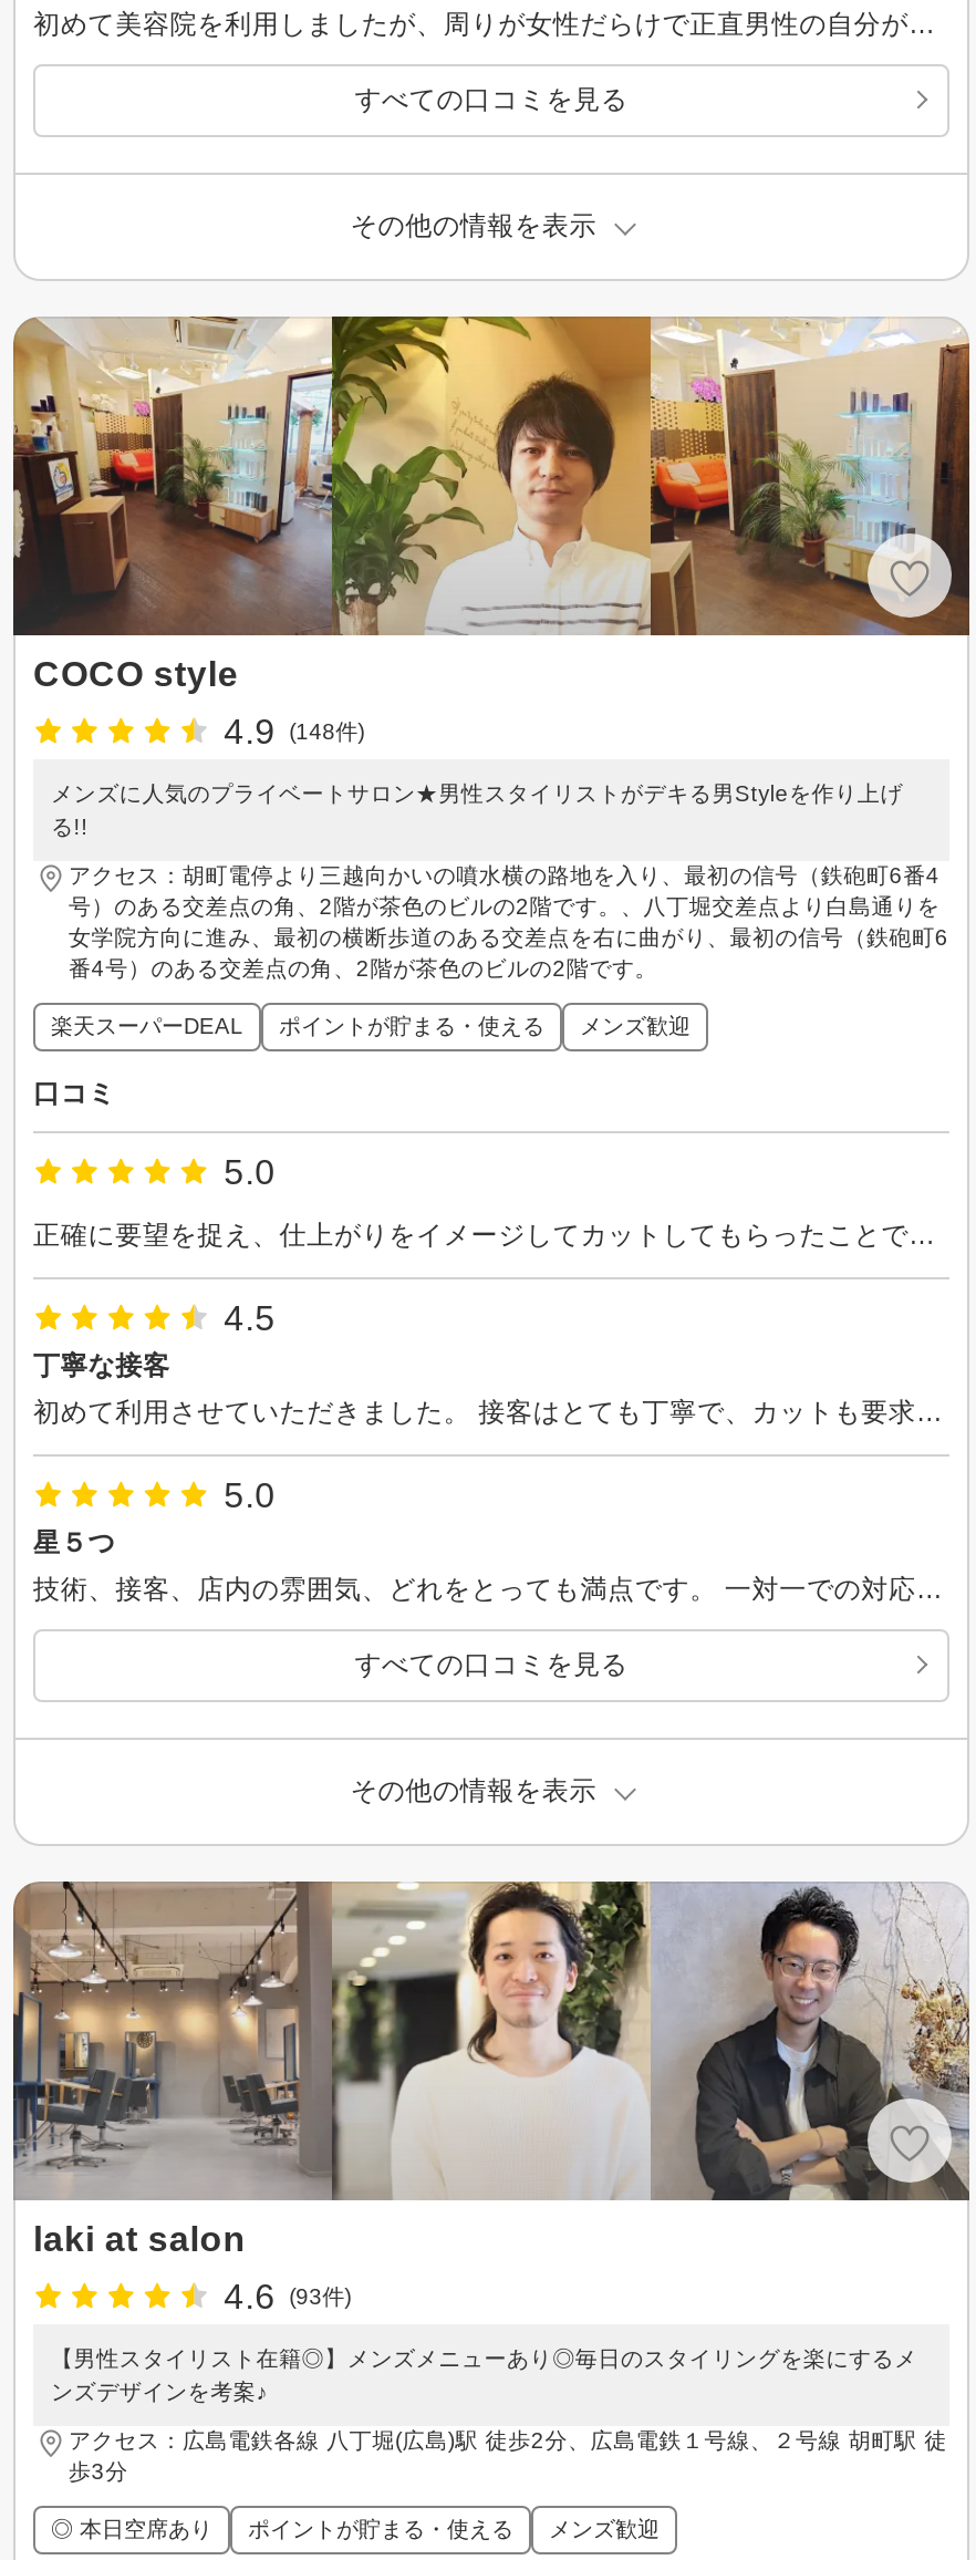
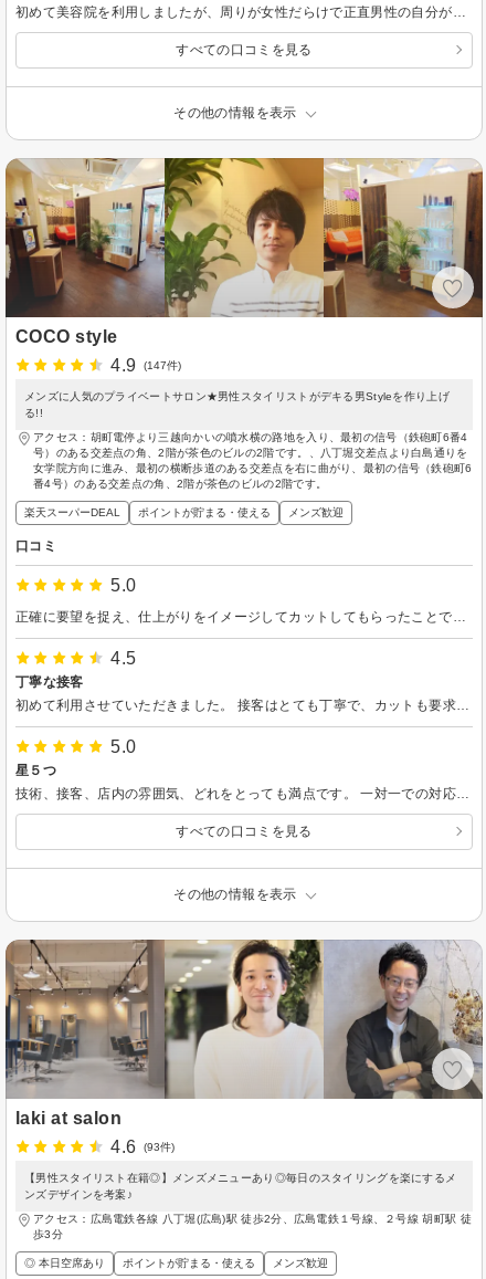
- 4.9 (148件)
+ 4.9 (147件)
